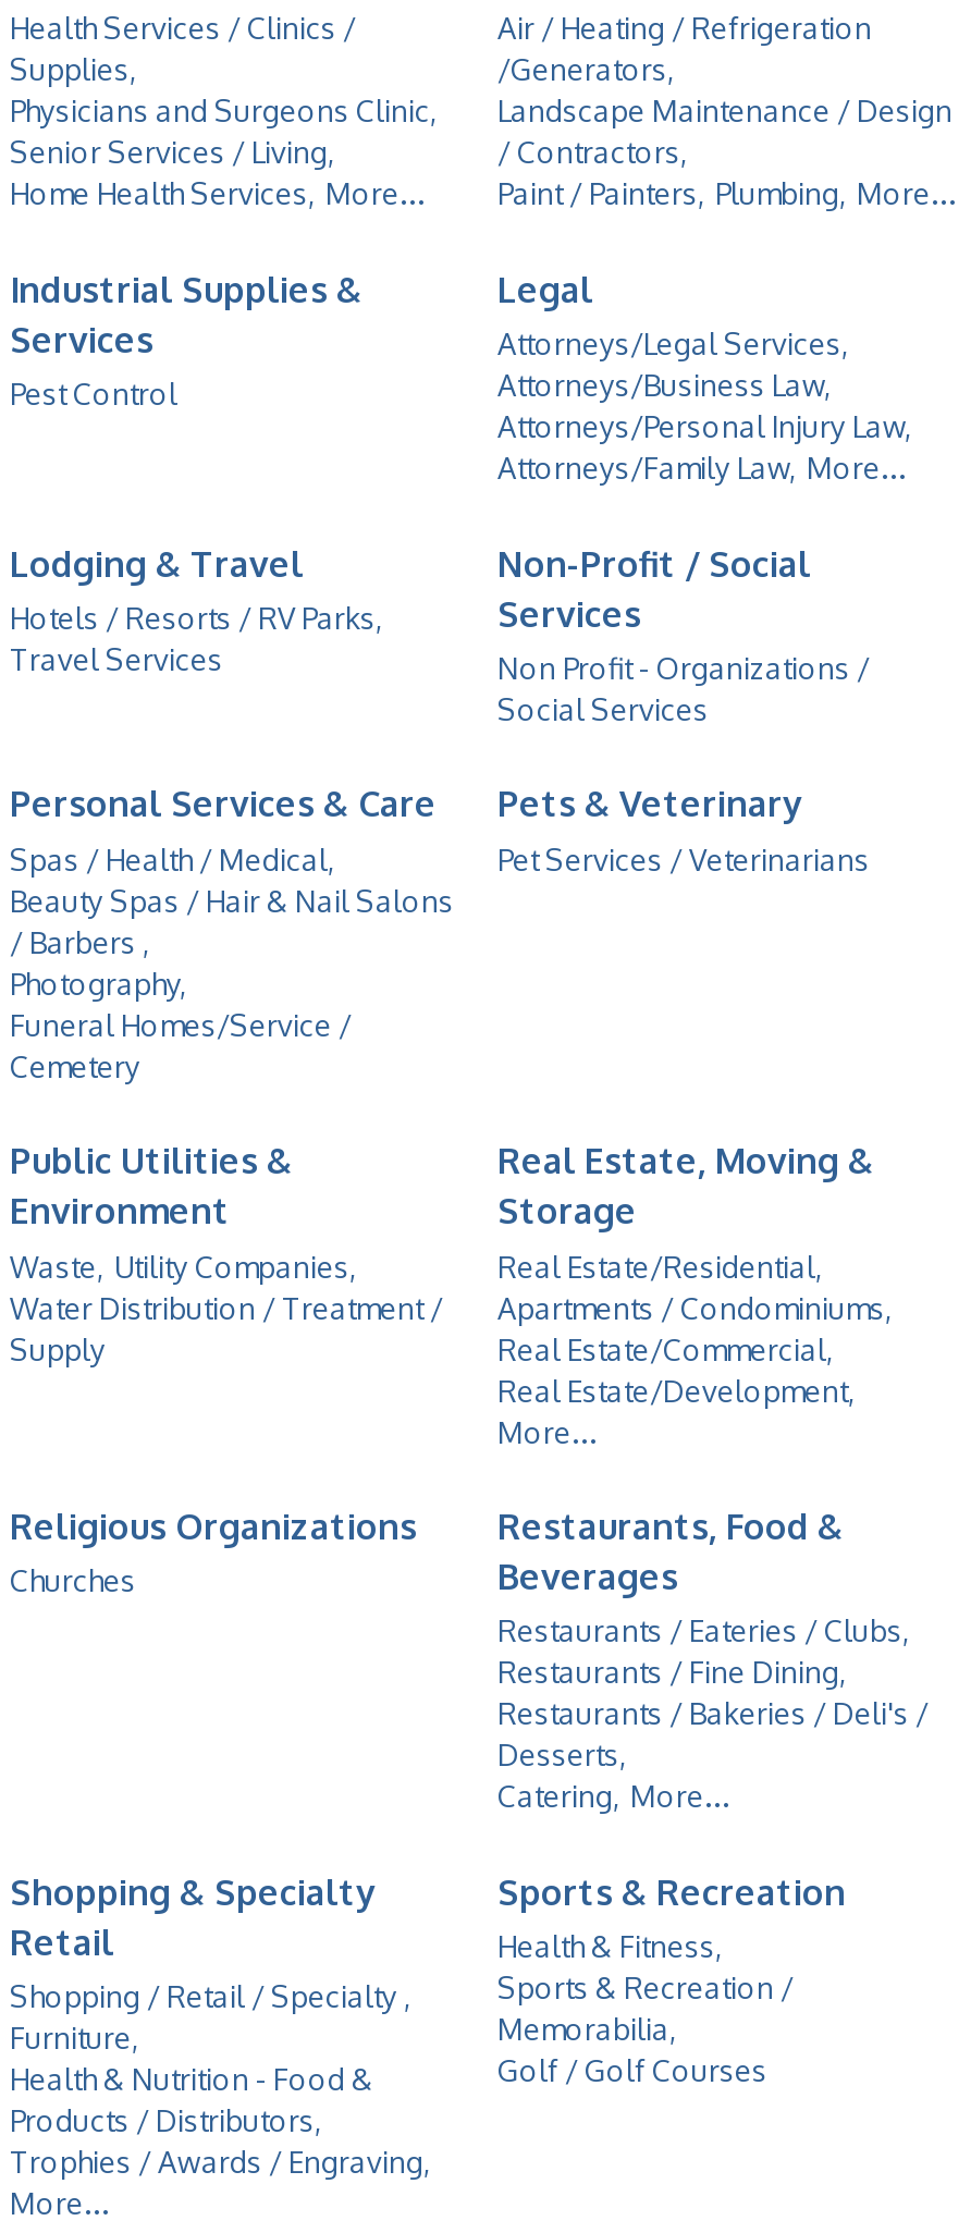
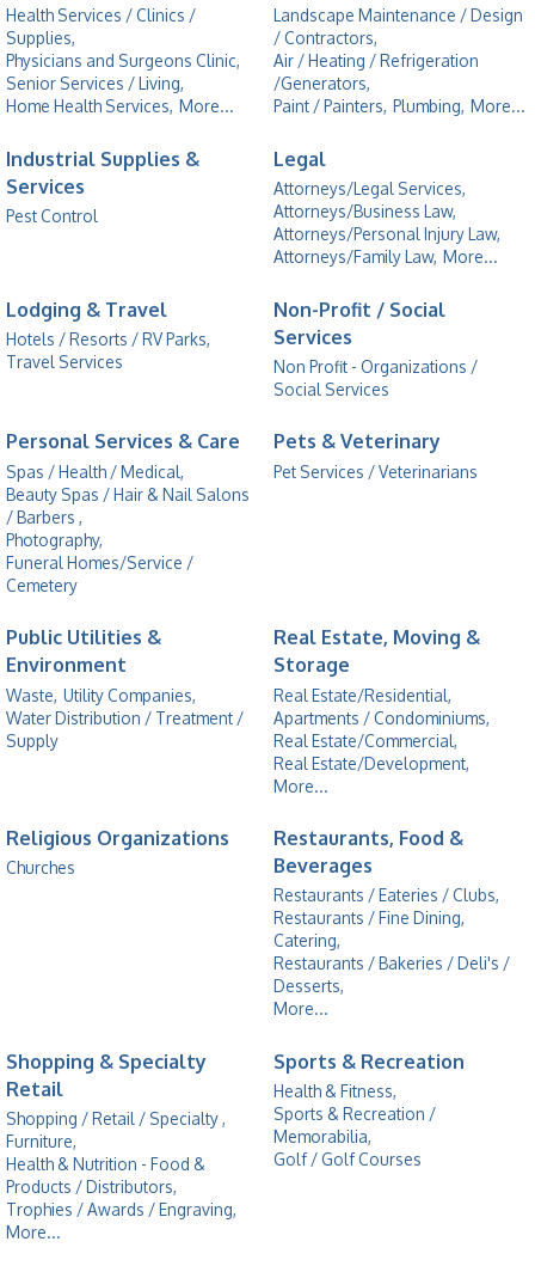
moved down: Air / Heating / Refrigeration | /Generators,

moved up: Landscape Maintenance / Design | / Contractors,

+ Catering,

- Catering, More...
+ More...
